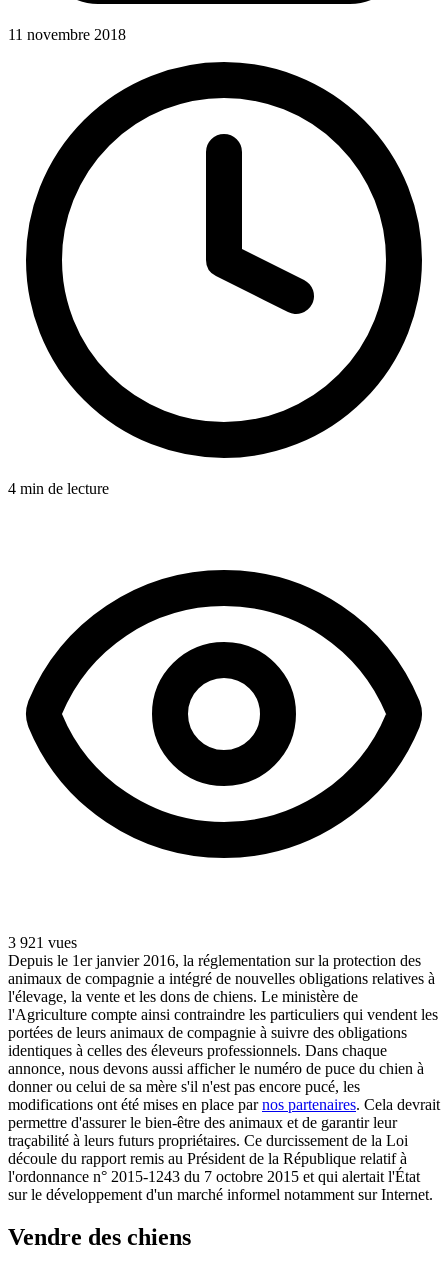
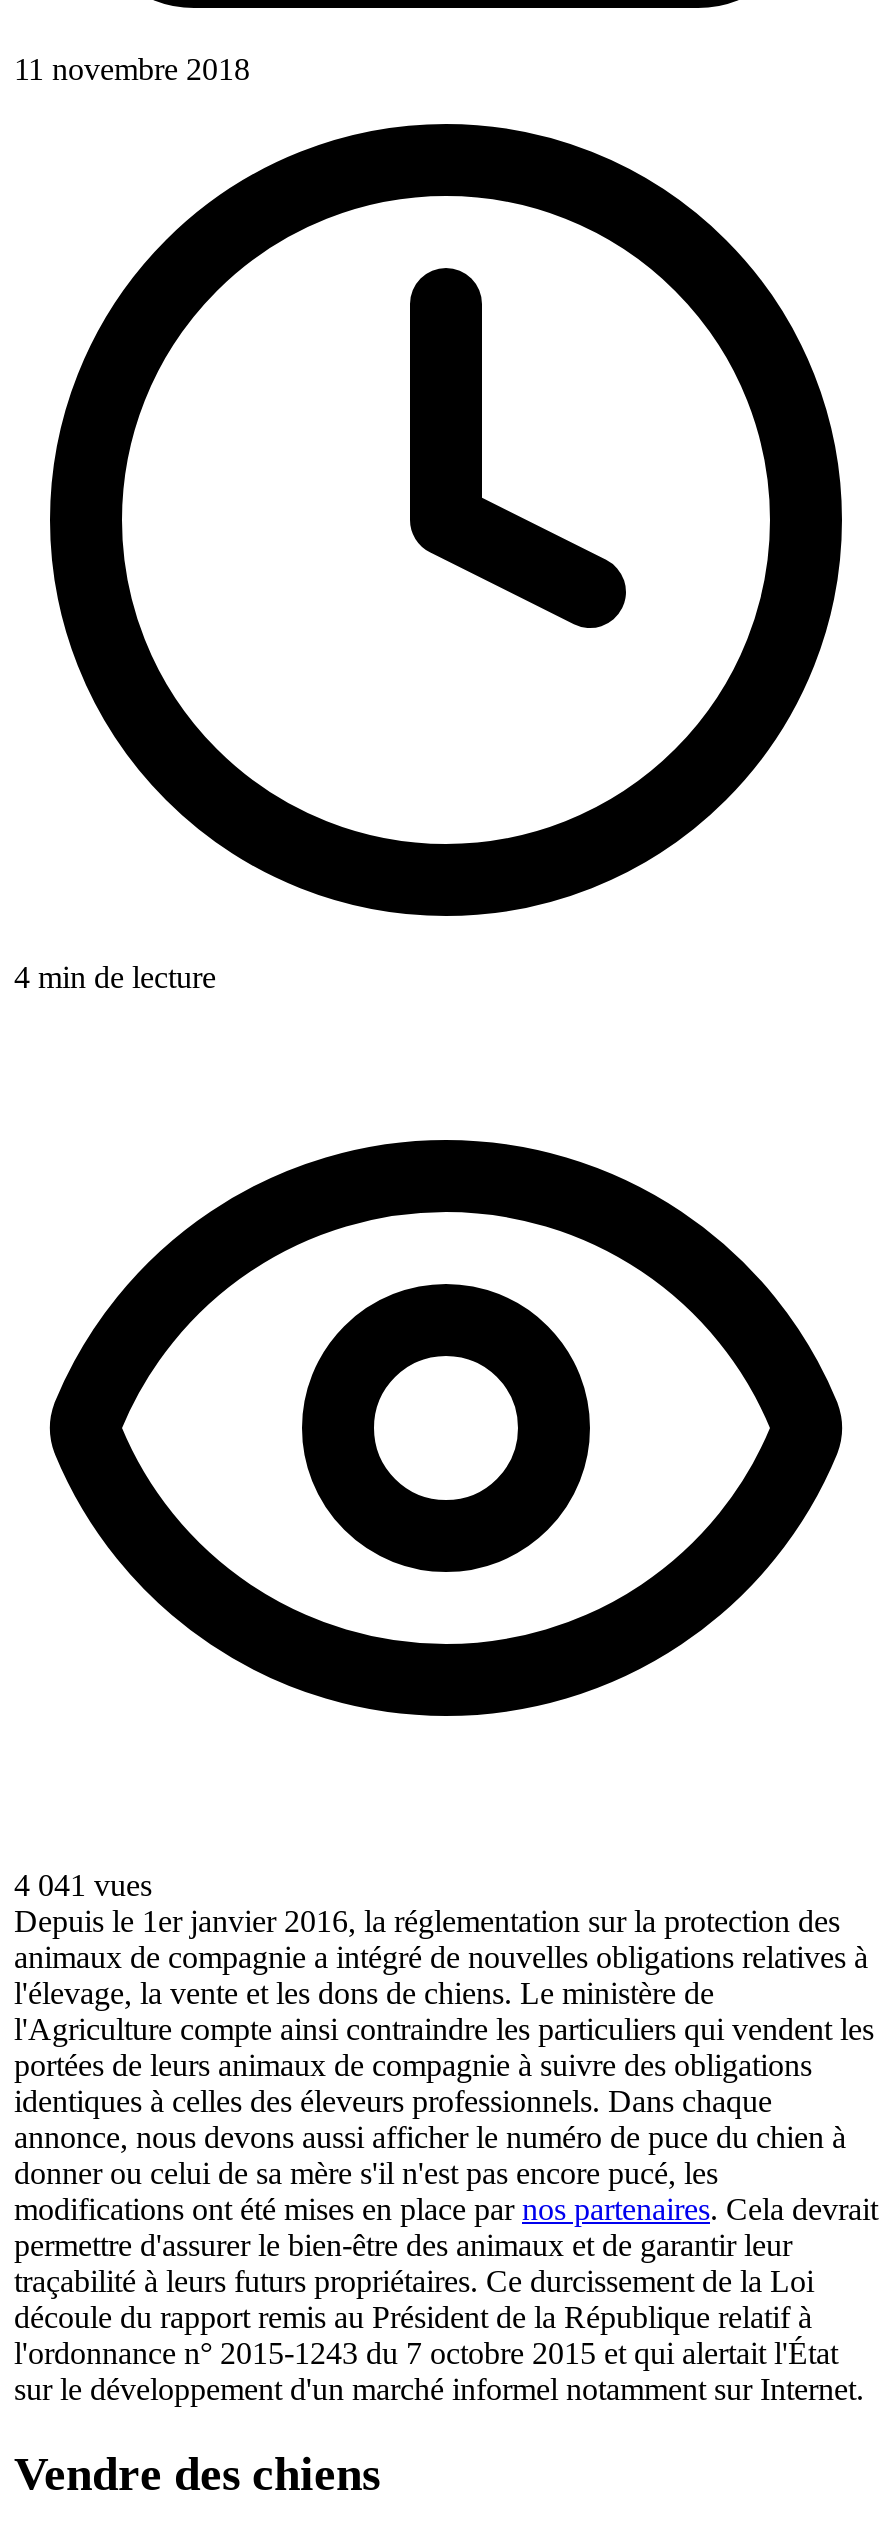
- 3 921 vues
+ 4 041 vues
